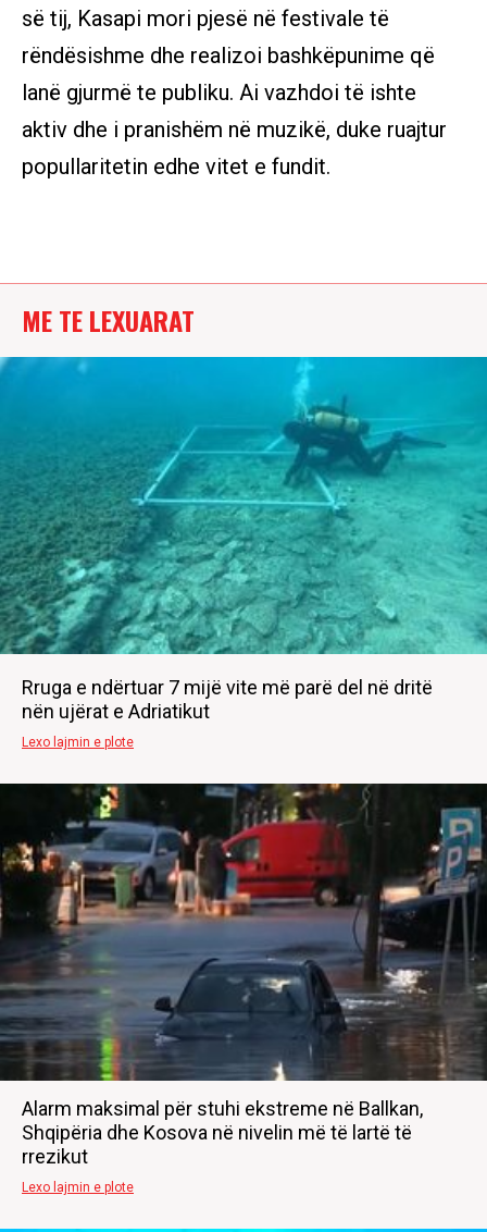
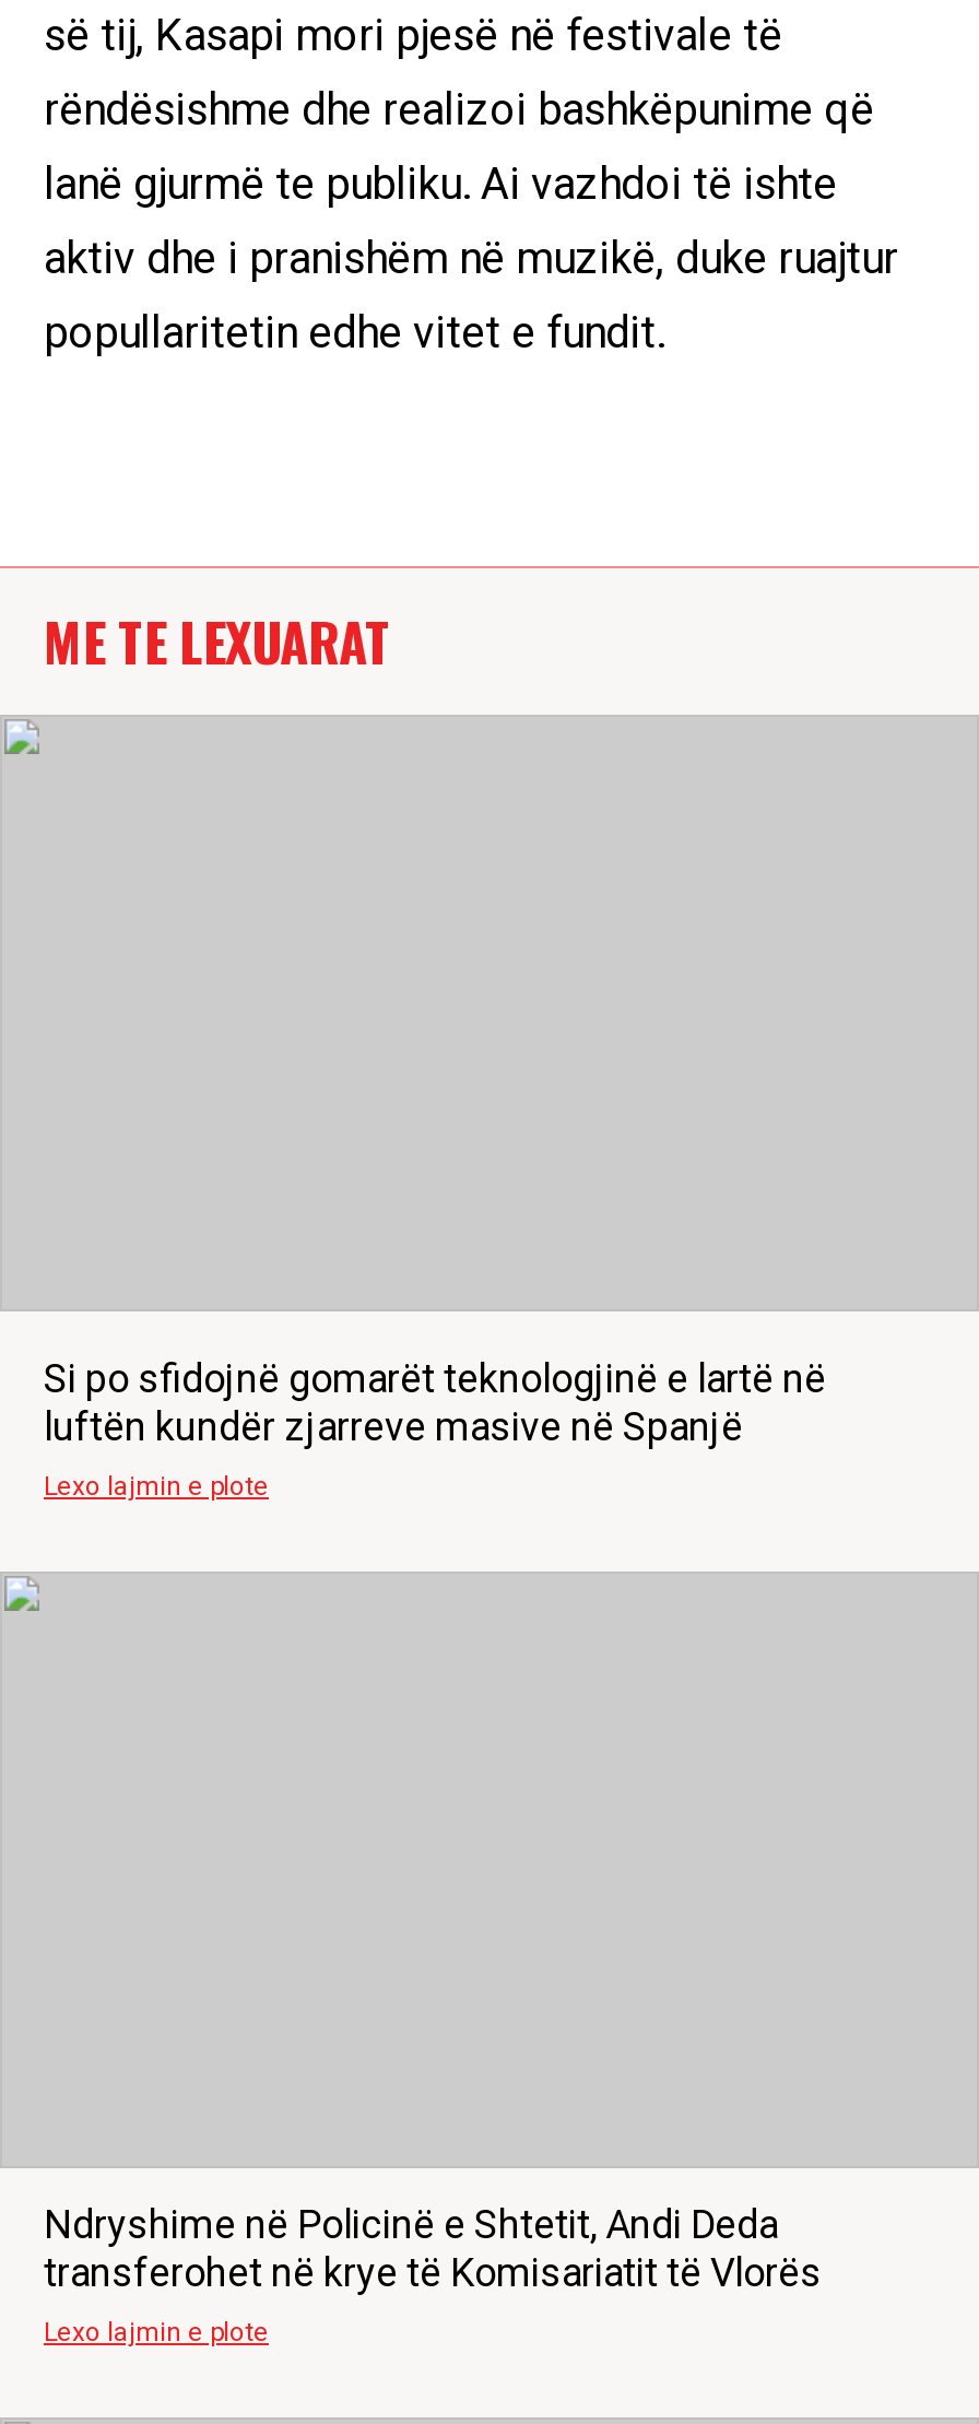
- [image]

- Rruga e ndërtuar 7 mijë vite më parë del në dritë
- nën ujërat e Adriatikut
+ Si po sfidojnë gomarët teknologjinë e lartë në
+ luftën kundër zjarreve masive në Spanjë

- [image]

- Alarm maksimal për stuhi ekstreme në Ballkan,
- Shqipëria dhe Kosova në nivelin më të lartë të
- rrezikut
+ Ndryshime në Policinë e Shtetit, Andi Deda
+ transferohet në krye të Komisariatit të Vlorës
